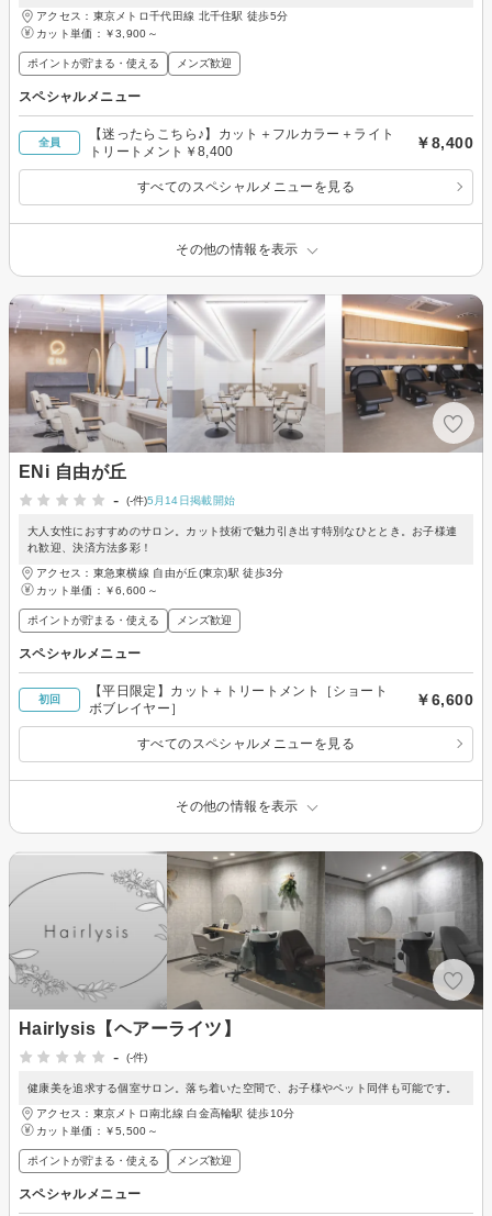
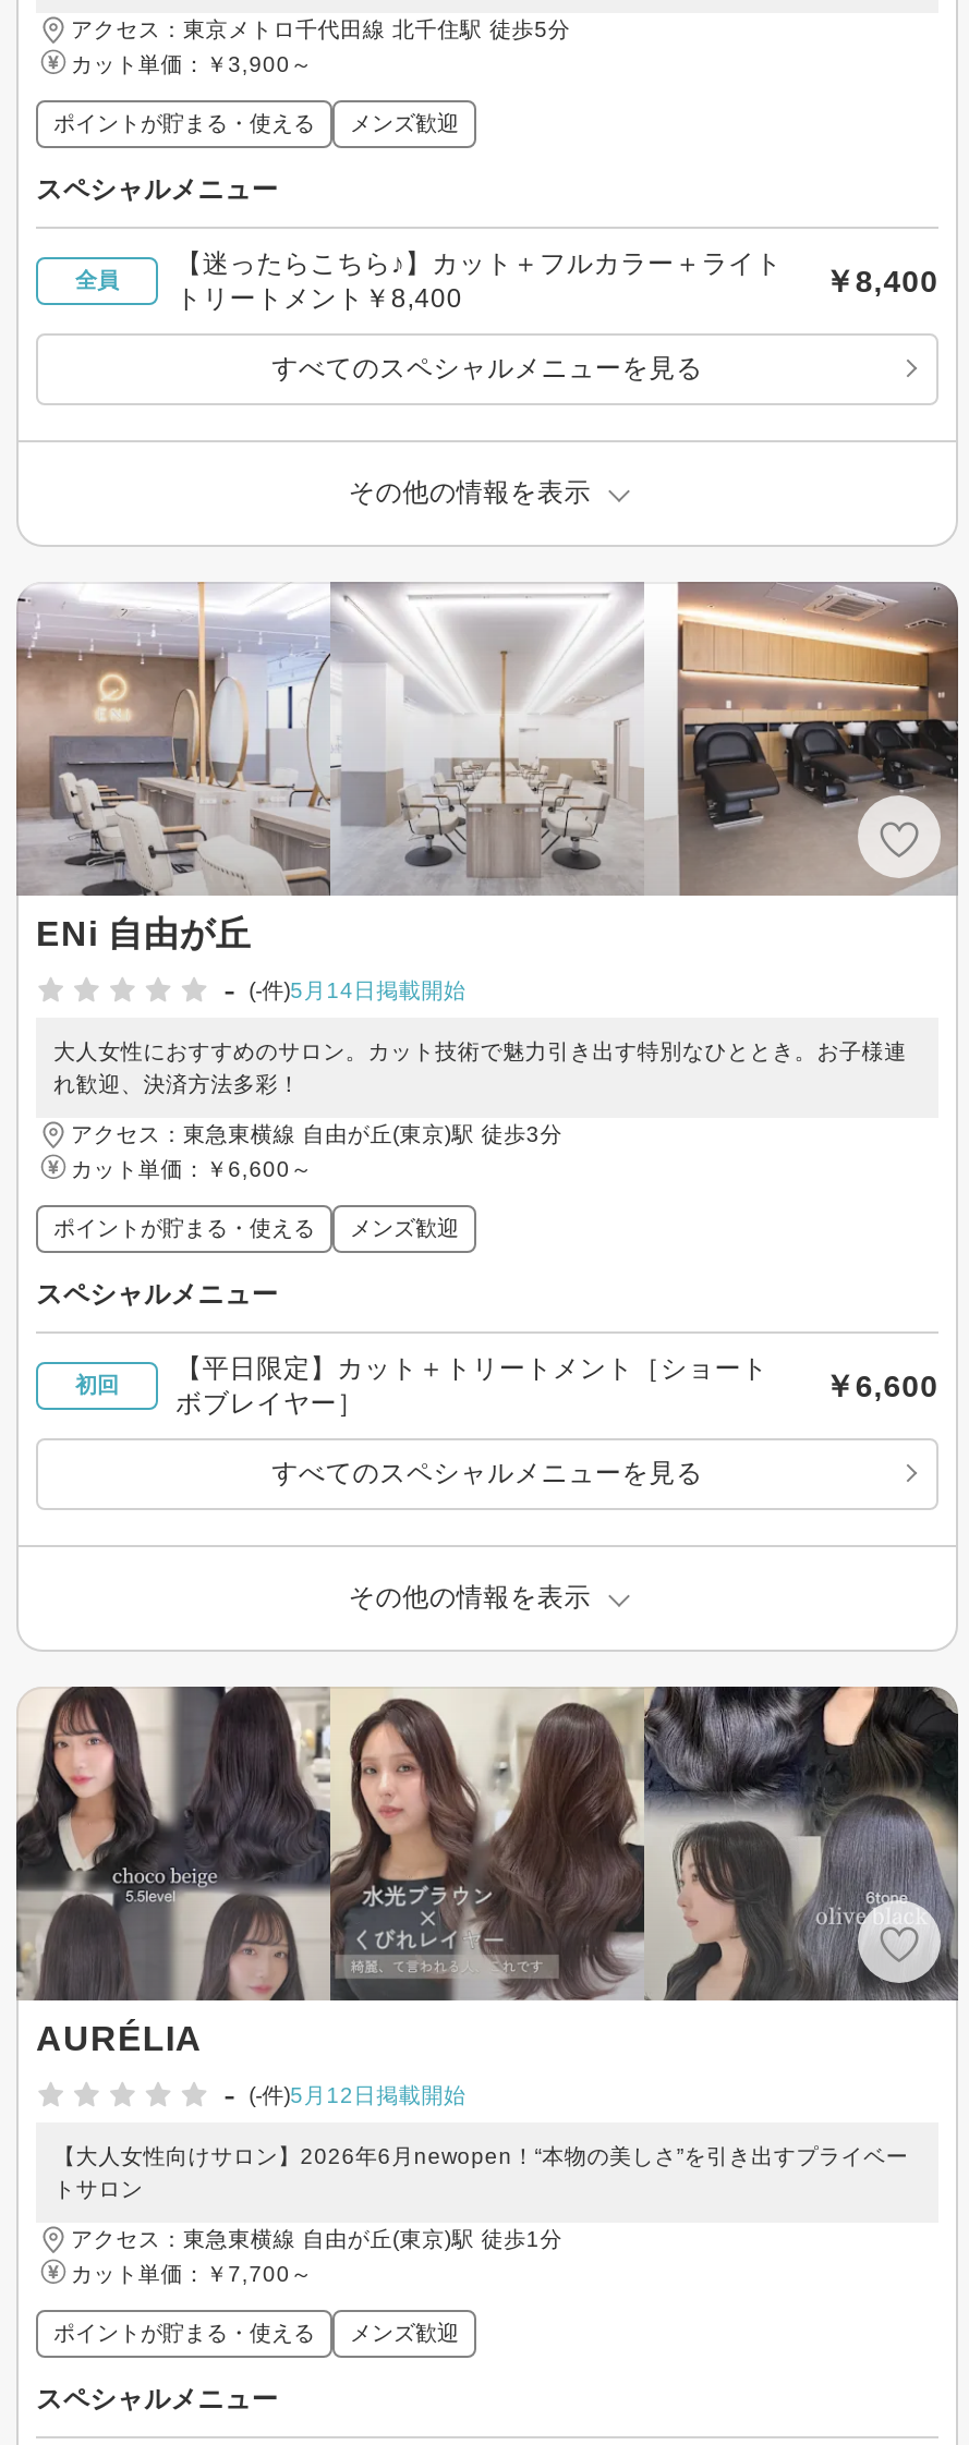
- [image]
- Hairlysis【ヘアーライツ】
+ [image]
+ AURÉLIA

- - (-件)
+ - (-件)5月12日掲載開始

- 健康美を追求する個室サロン。落ち着いた空間で、お子様やペット同伴も可能です。
+ 【大人女性向けサロン】2026年6月newopen！“本物の美しさ”を引き出すプライベー
+ トサロン

- アクセス：東京メトロ南北線 白金高輪駅 徒歩10分
+ アクセス：東急東横線 自由が丘(東京)駅 徒歩1分

- カット単価：￥5,500～
+ カット単価：￥7,700～
